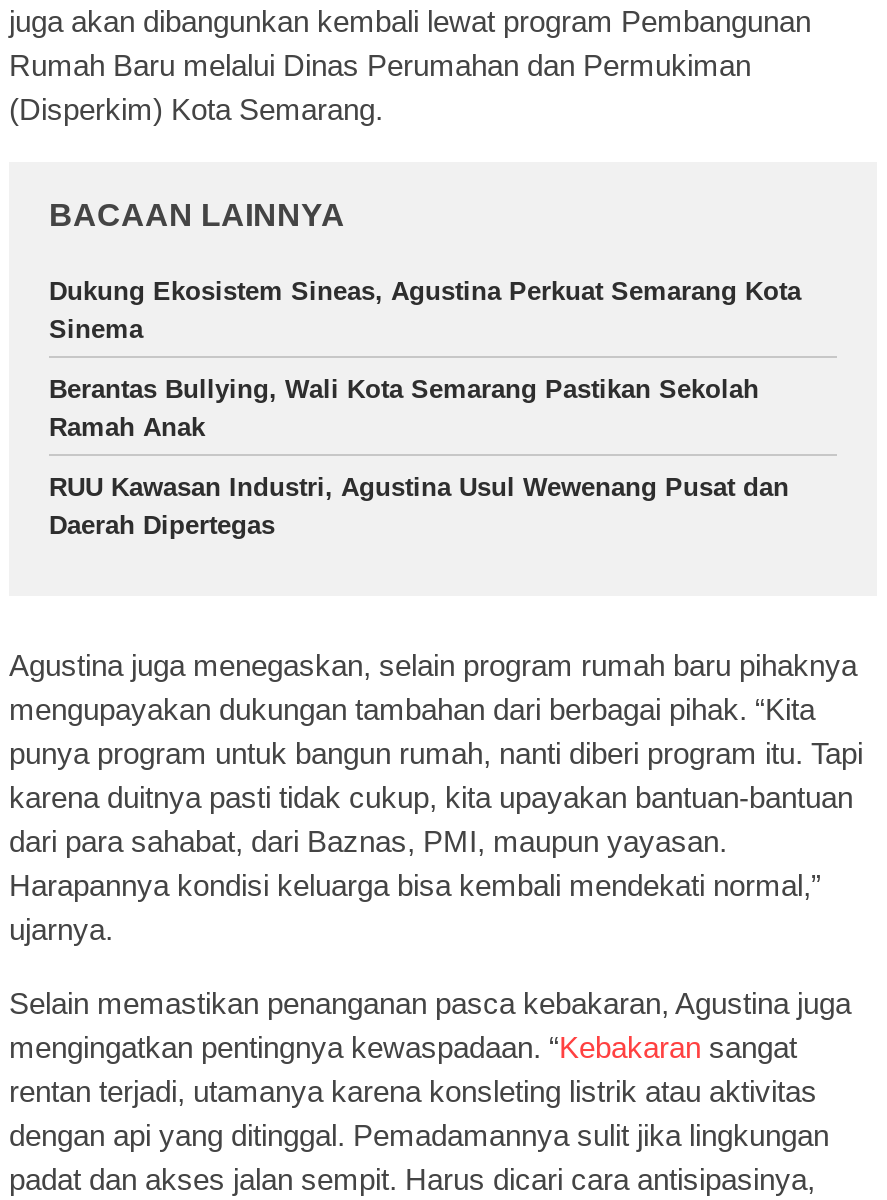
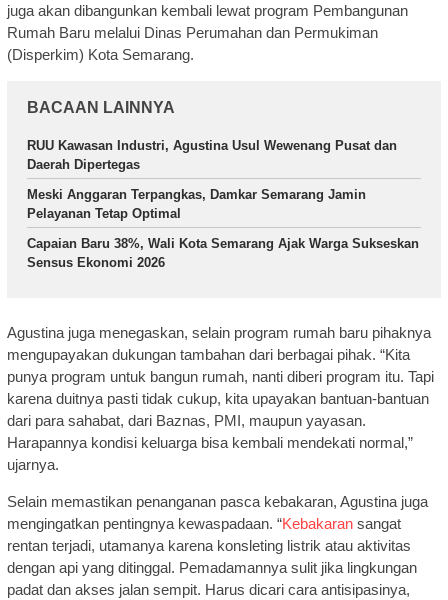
- Dukung Ekosistem Sineas, Agustina Perkuat Semarang Kota
- Sinema
- Berantas Bullying, Wali Kota Semarang Pastikan Sekolah
- Ramah Anak

moved up: RUU Kawasan Industri, Agustina Usul Wewenang Pusat dan | Daerah Dipertegas

+ Meski Anggaran Terpangkas, Damkar Semarang Jamin
+ Pelayanan Tetap Optimal
+ Capaian Baru 38%, Wali Kota Semarang Ajak Warga Sukseskan
+ Sensus Ekonomi 2026
